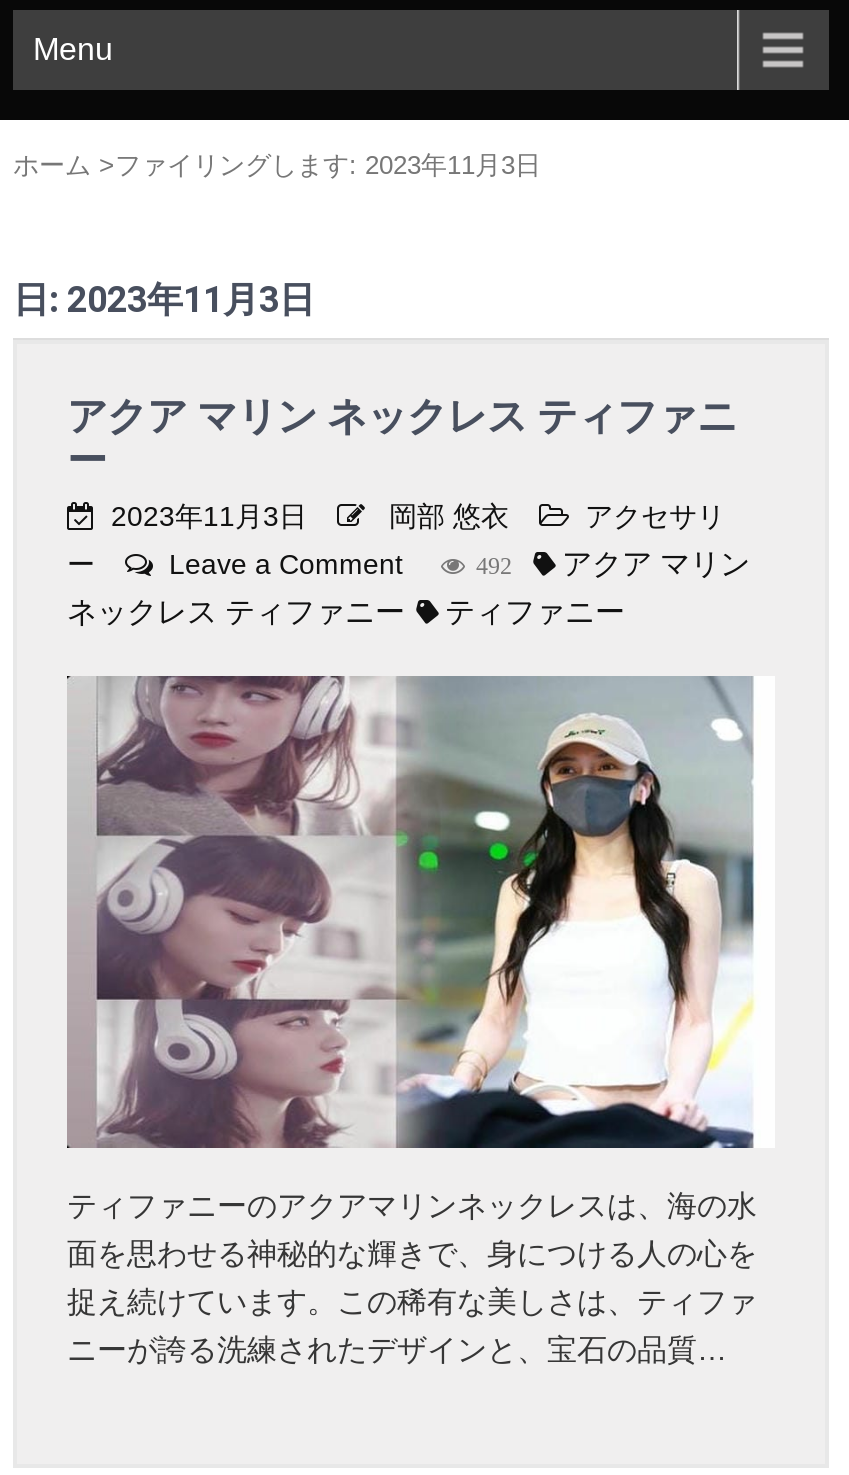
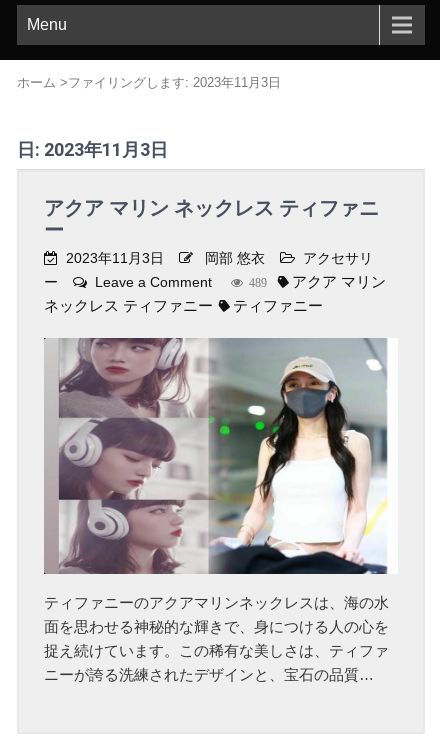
- 492
+ 489
